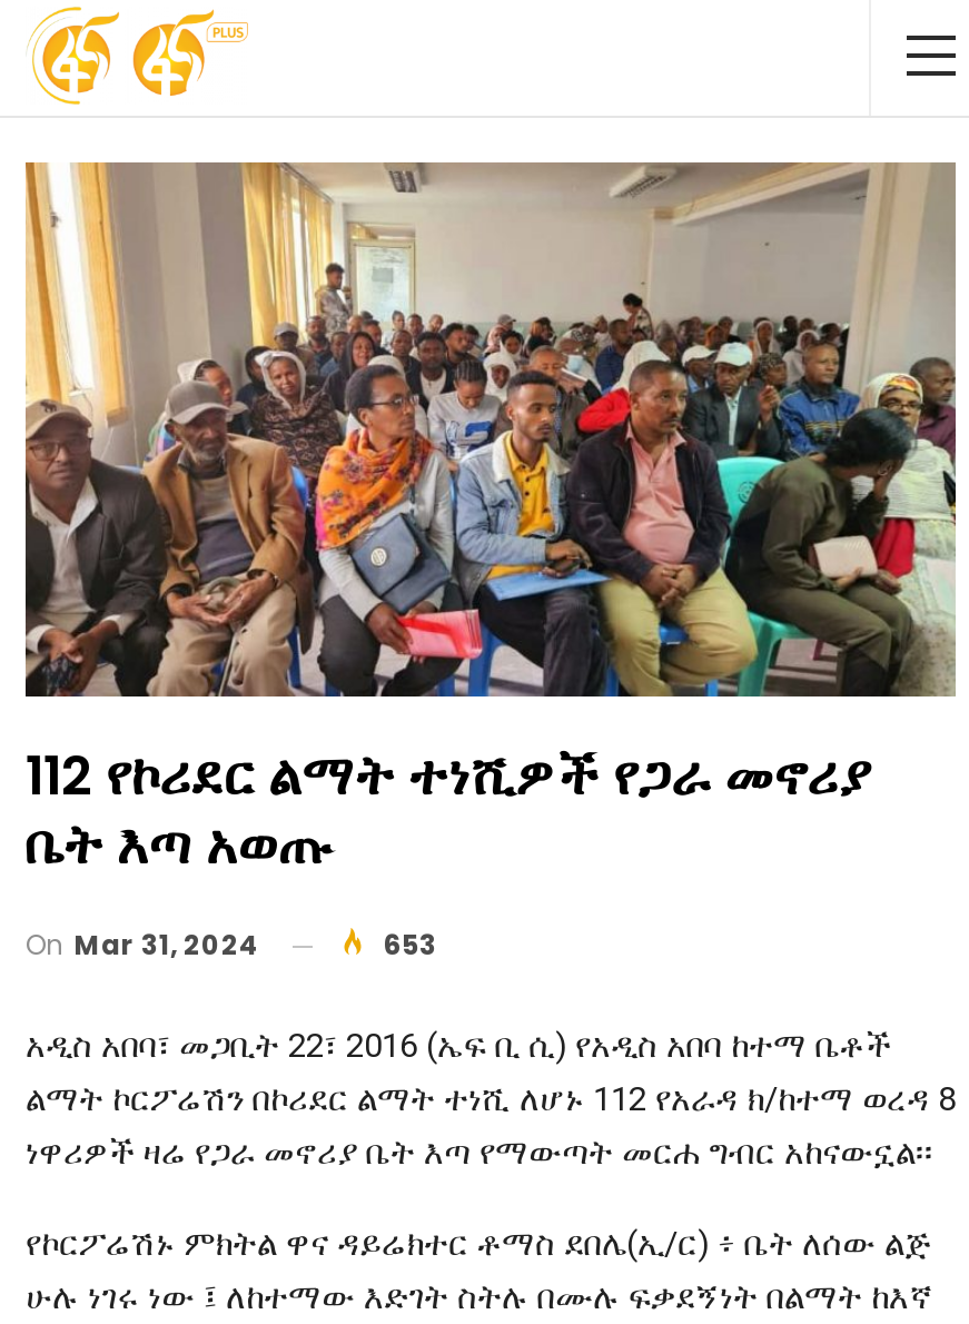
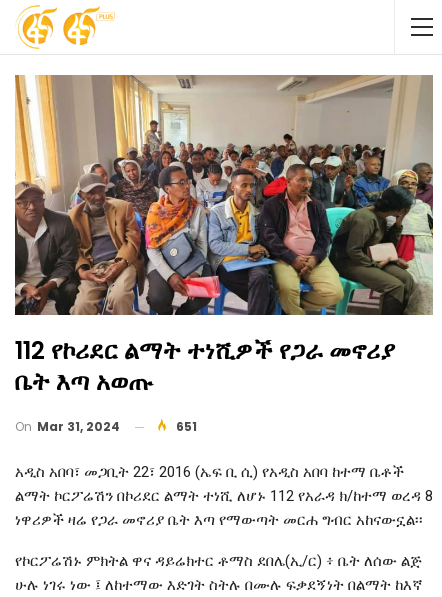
- 653
+ 651
